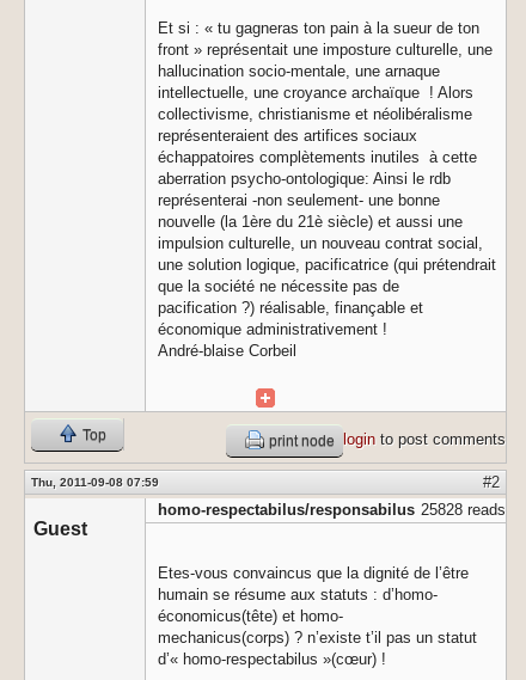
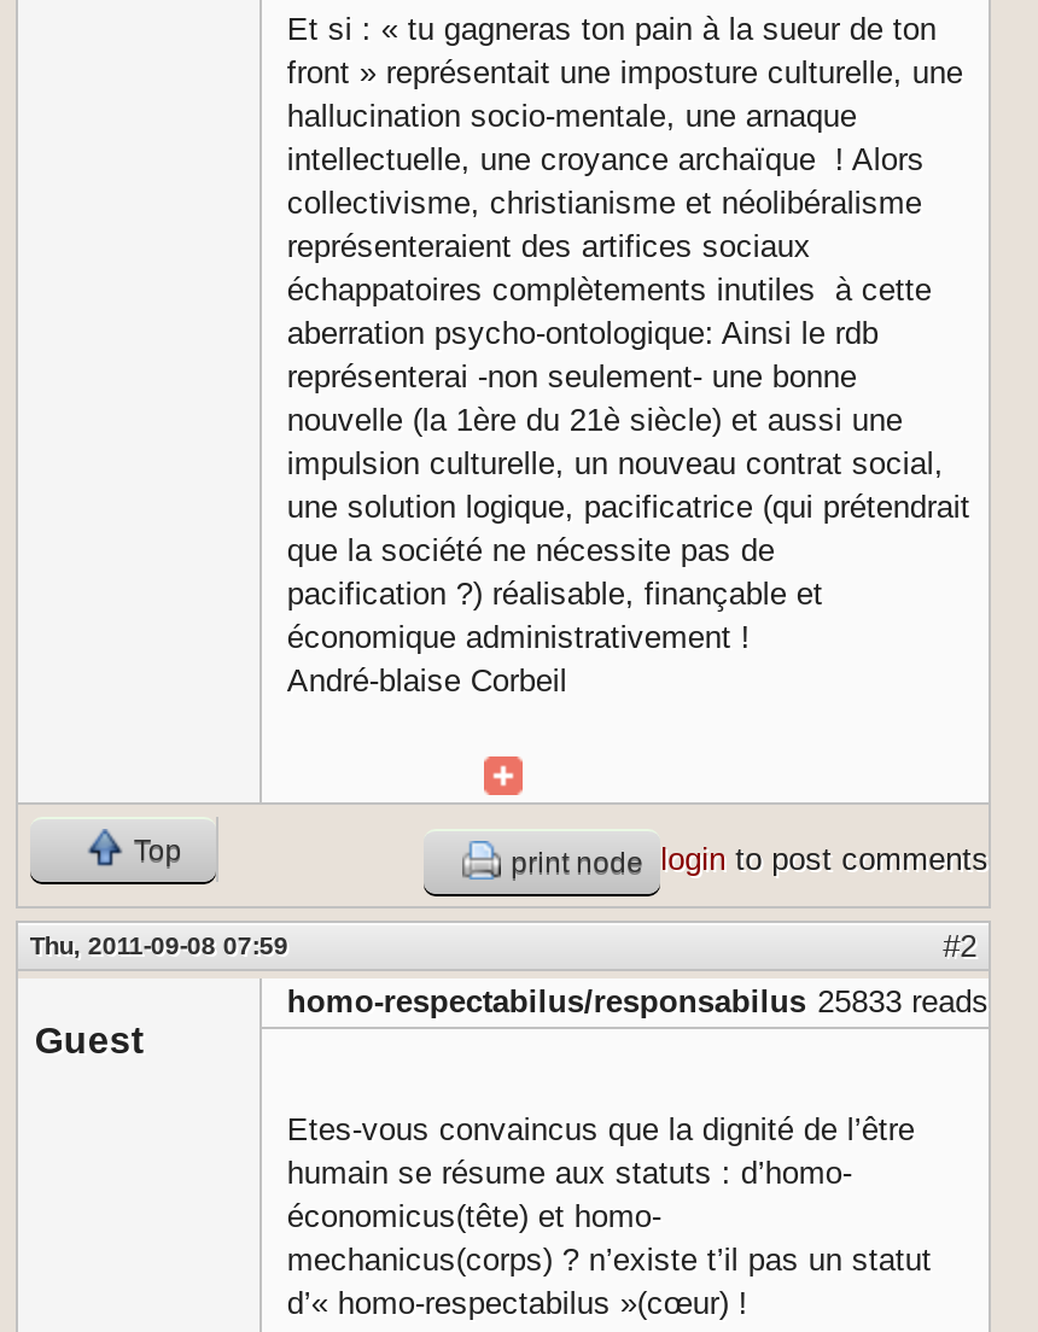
- homo-respectabilus/responsabilus 25828 reads
+ homo-respectabilus/responsabilus 25833 reads
